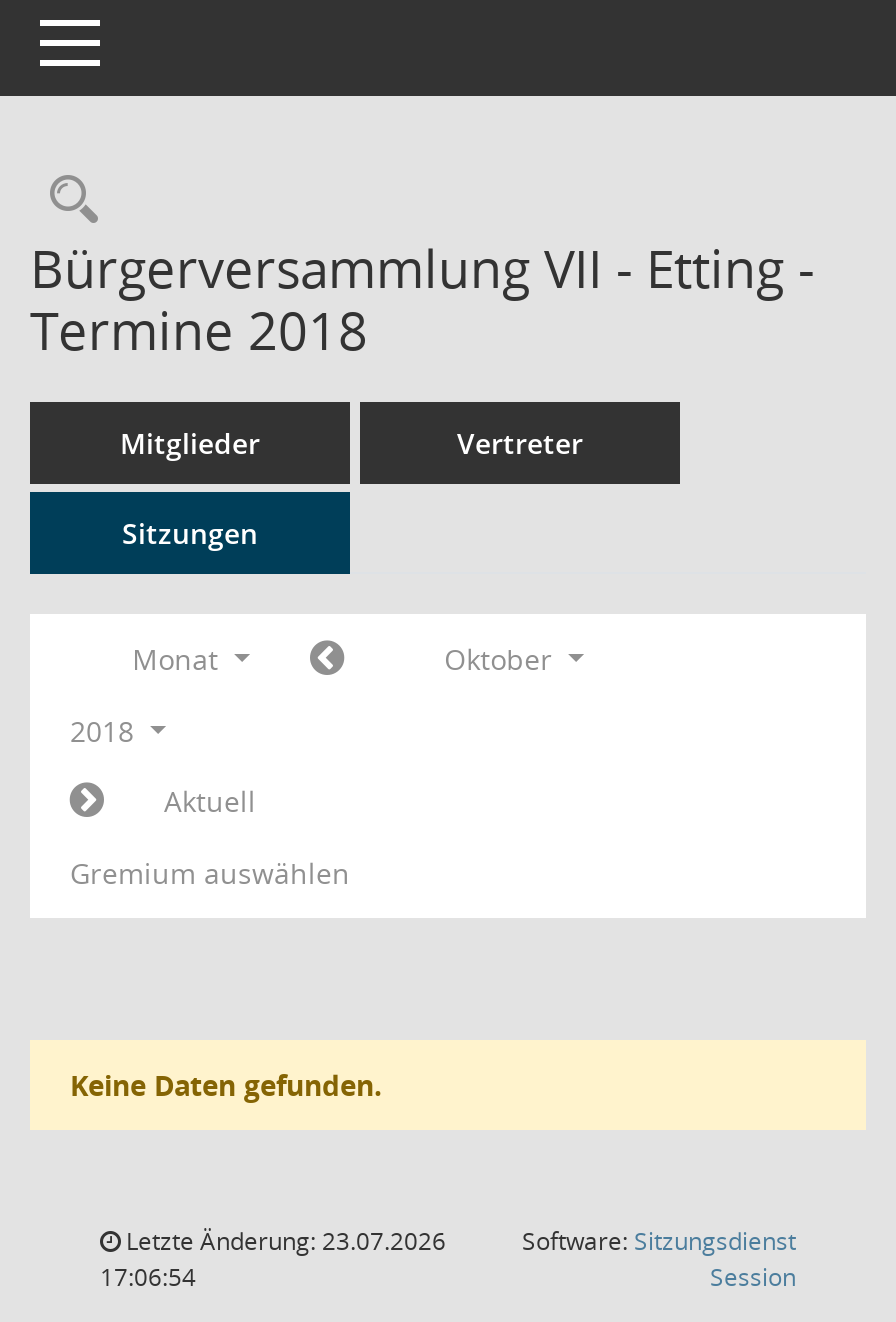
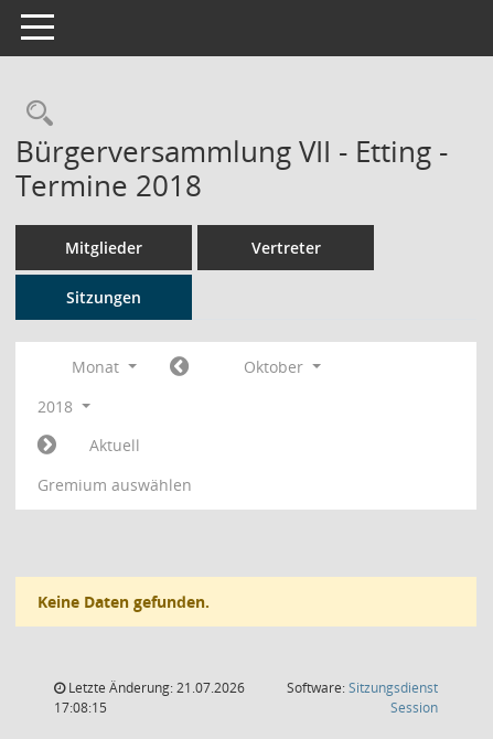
- Letzte Änderung: 23.07.2026
+ Letzte Änderung: 21.07.2026

- 17:06:54
+ 17:08:15
